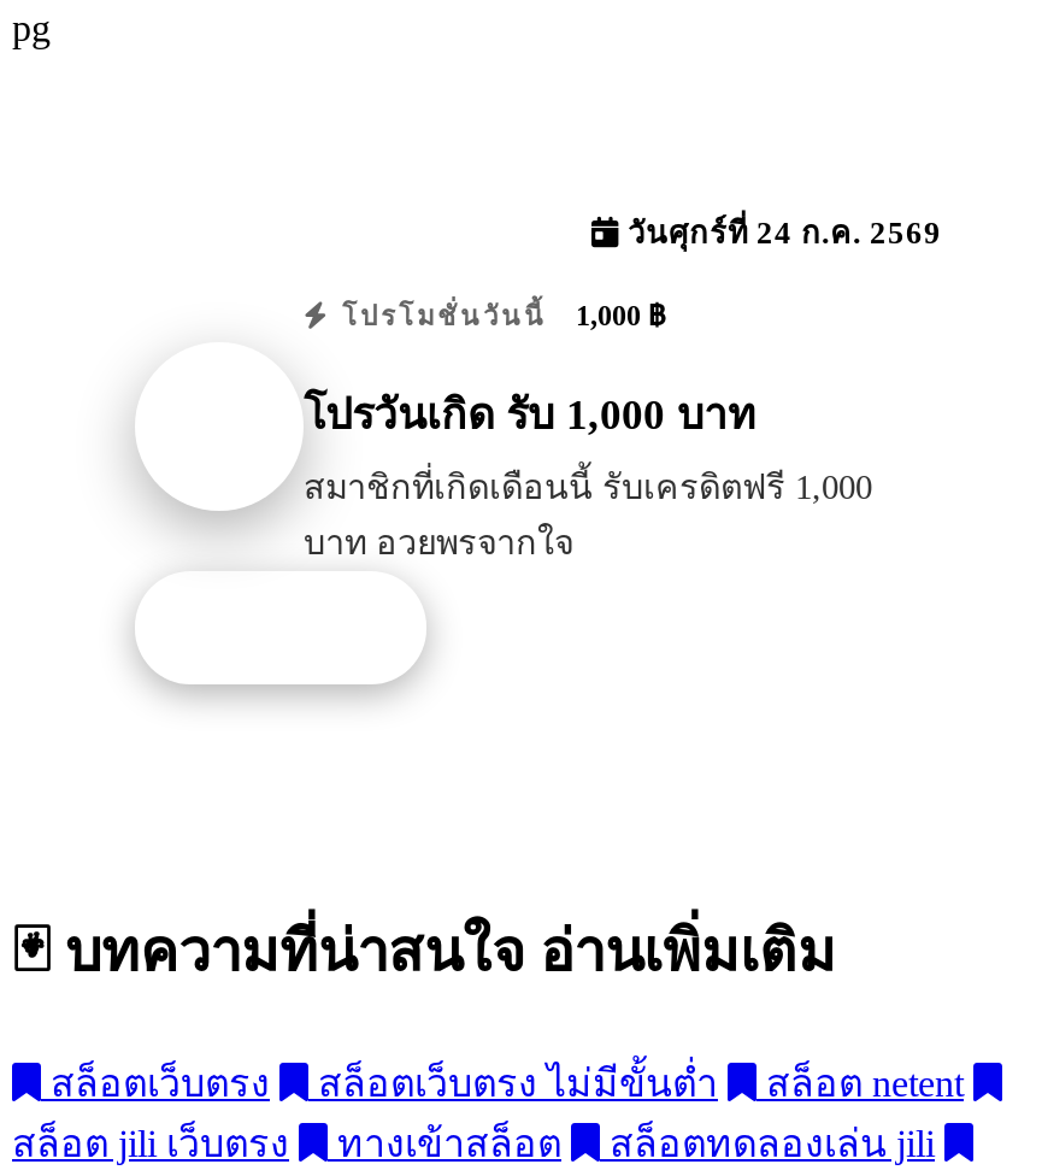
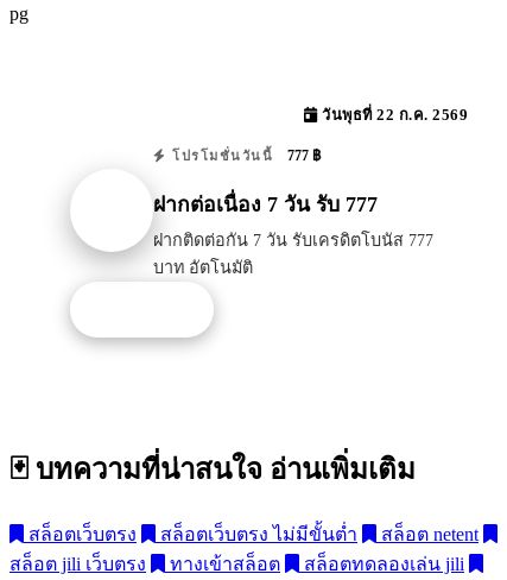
- วันศุกร์ที่ 24 ก.ค. 2569
+ วันพุธที่ 22 ก.ค. 2569

- โปรโมชั่นวันนี้ 1,000 ฿
+ โปรโมชั่นวันนี้ 777 ฿

- โปรวันเกิด รับ 1,000 บาท
+ ฝากต่อเนื่อง 7 วัน รับ 777

- สมาชิกที่เกิดเดือนนี้ รับเครดิตฟรี 1,000
- บาท อวยพรจากใจ
+ ฝากติดต่อกัน 7 วัน รับเครดิตโบนัส 777
+ บาท อัตโนมัติ
